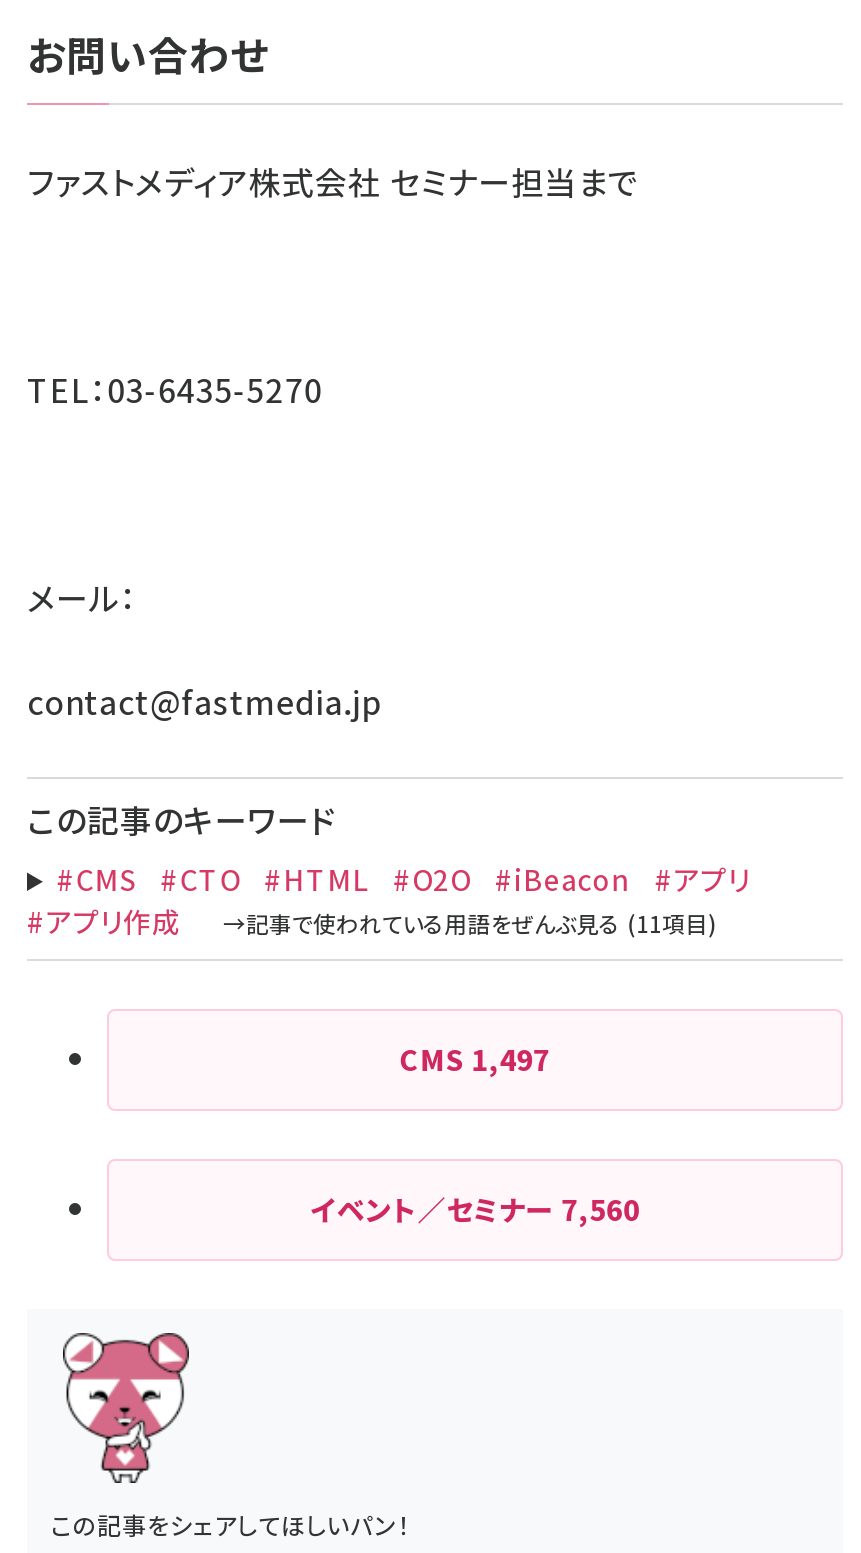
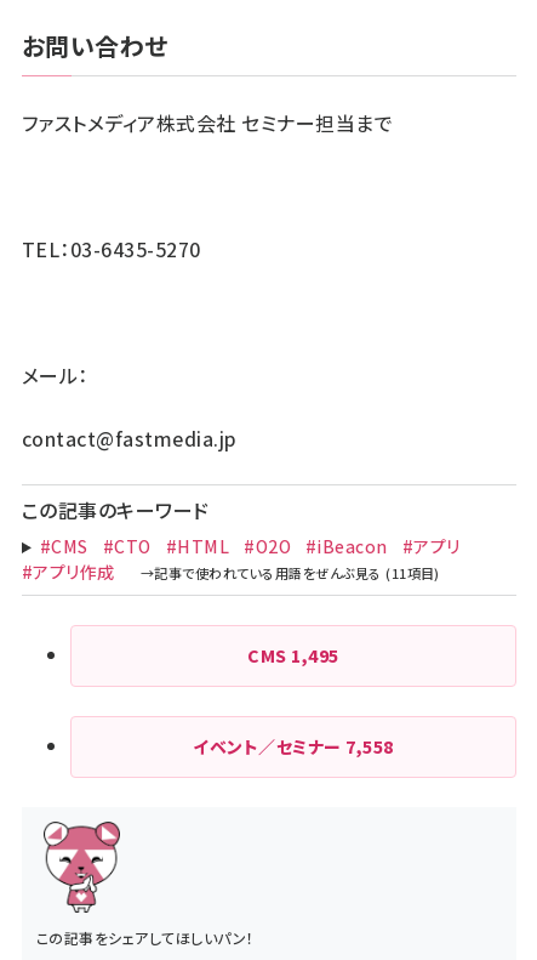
- CMS 1,497
+ CMS 1,495

- イベント／セミナー7,560
+ イベント／セミナー7,558
